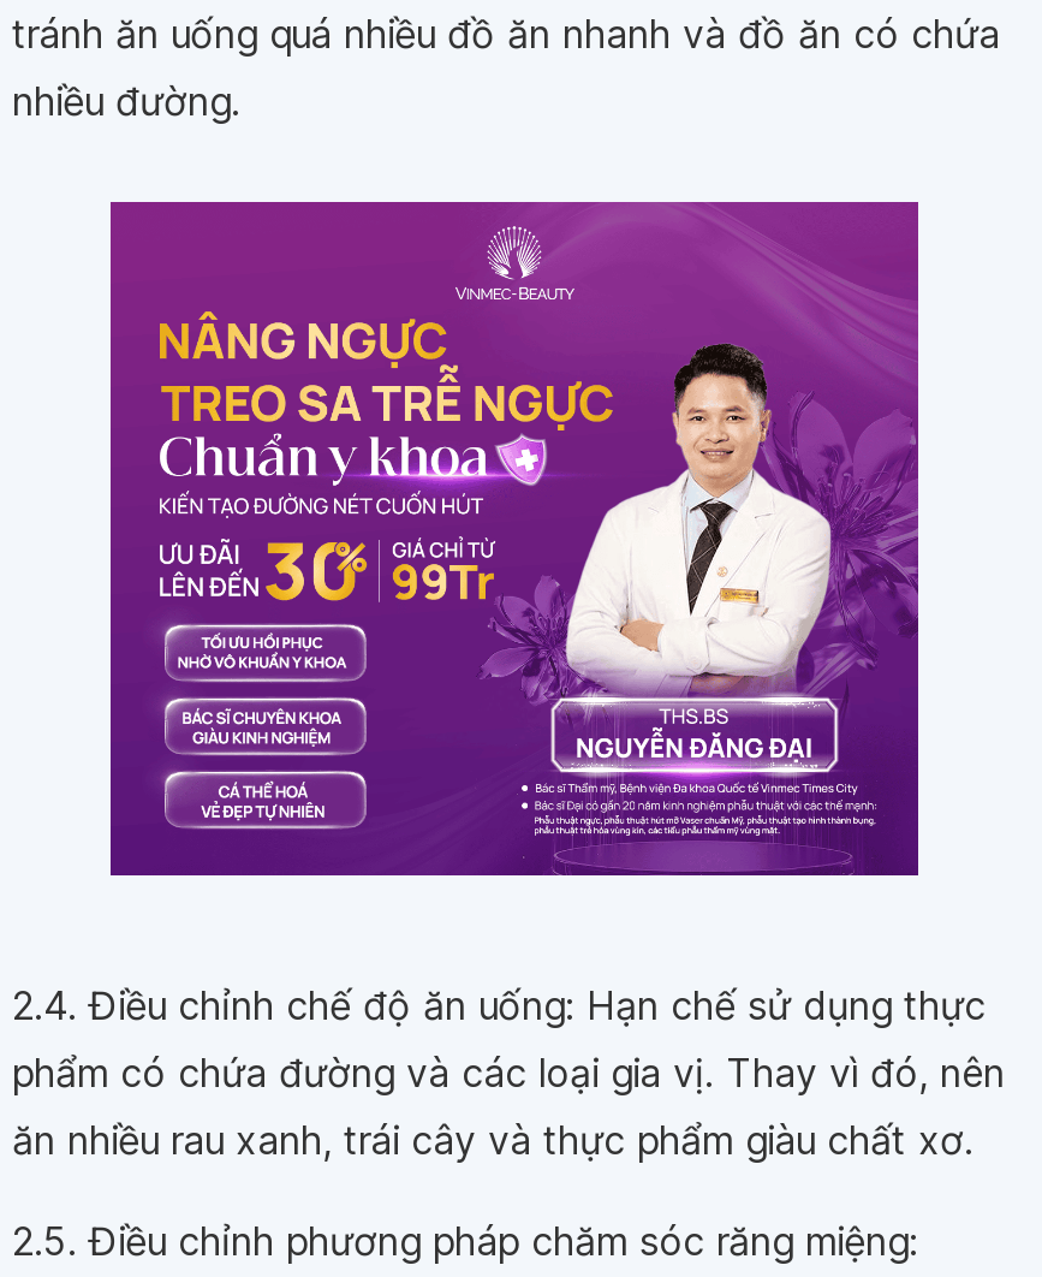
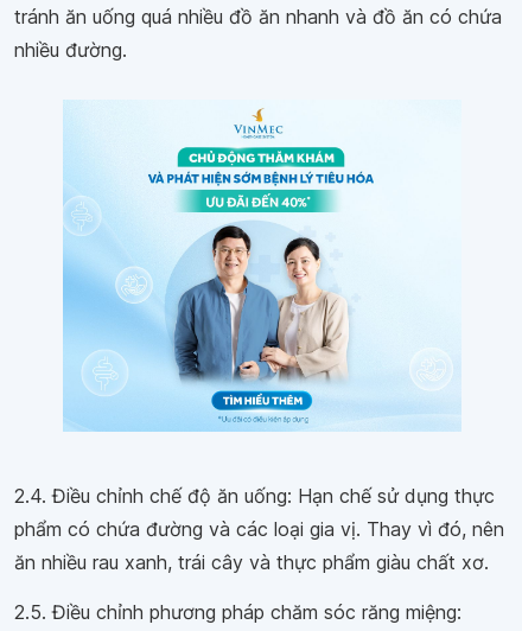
- [image]
+ [image]
